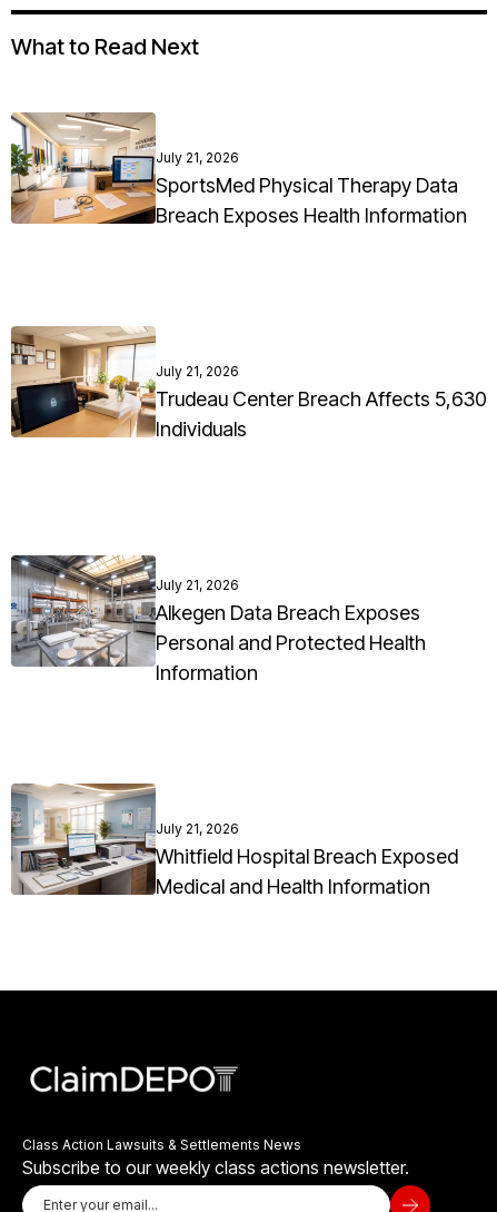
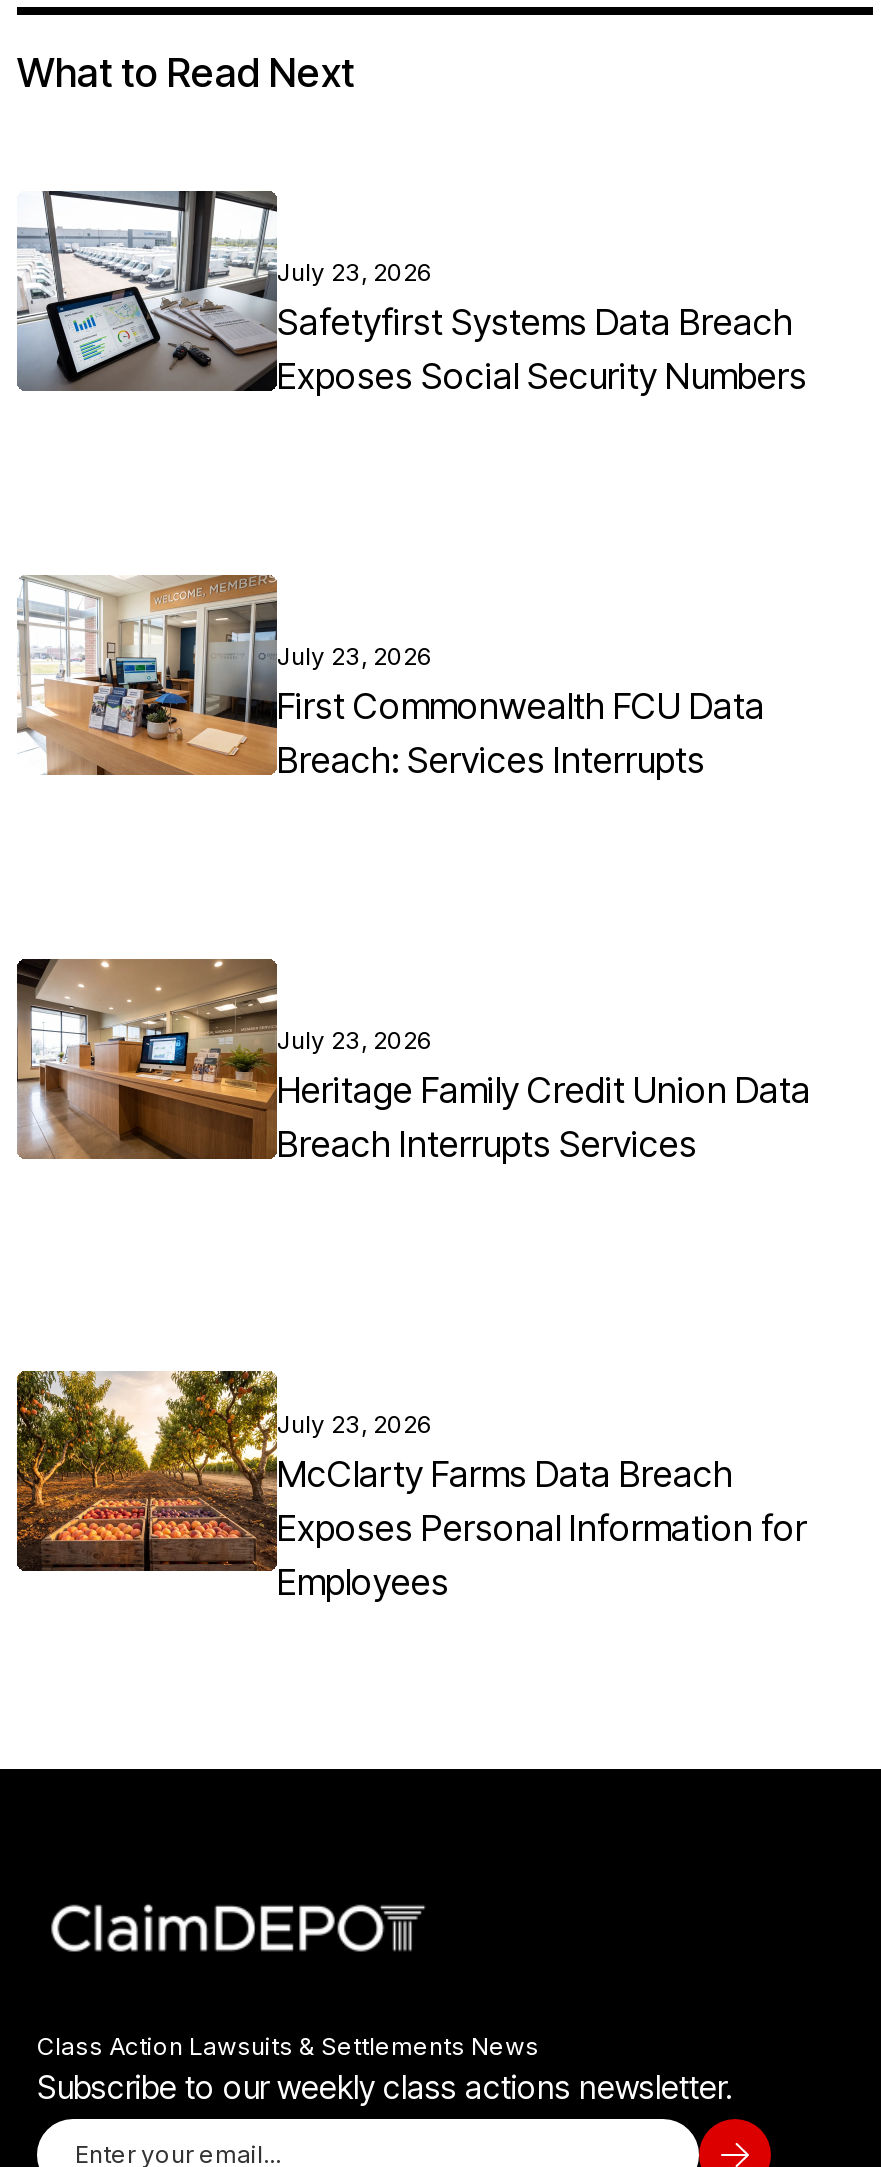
- [image]
- July 21, 2026
- SportsMed Physical Therapy Data
- Breach Exposes Health Information
+ [image]
+ July 23, 2026
+ Safetyfirst Systems Data Breach
+ Exposes Social Security Numbers

- [image]
- July 21, 2026
- Trudeau Center Breach Affects 5,630
- Individuals
+ [image]
+ July 23, 2026
+ First Commonwealth FCU Data
+ Breach: Services Interrupts

- [image]
- July 21, 2026
- Alkegen Data Breach Exposes
- Personal and Protected Health
- Information
+ [image]
+ July 23, 2026
+ Heritage Family Credit Union Data
+ Breach Interrupts Services

- [image]
- July 21, 2026
- Whitfield Hospital Breach Exposed
- Medical and Health Information
+ [image]
+ July 23, 2026
+ McClarty Farms Data Breach
+ Exposes Personal Information for
+ Employees
